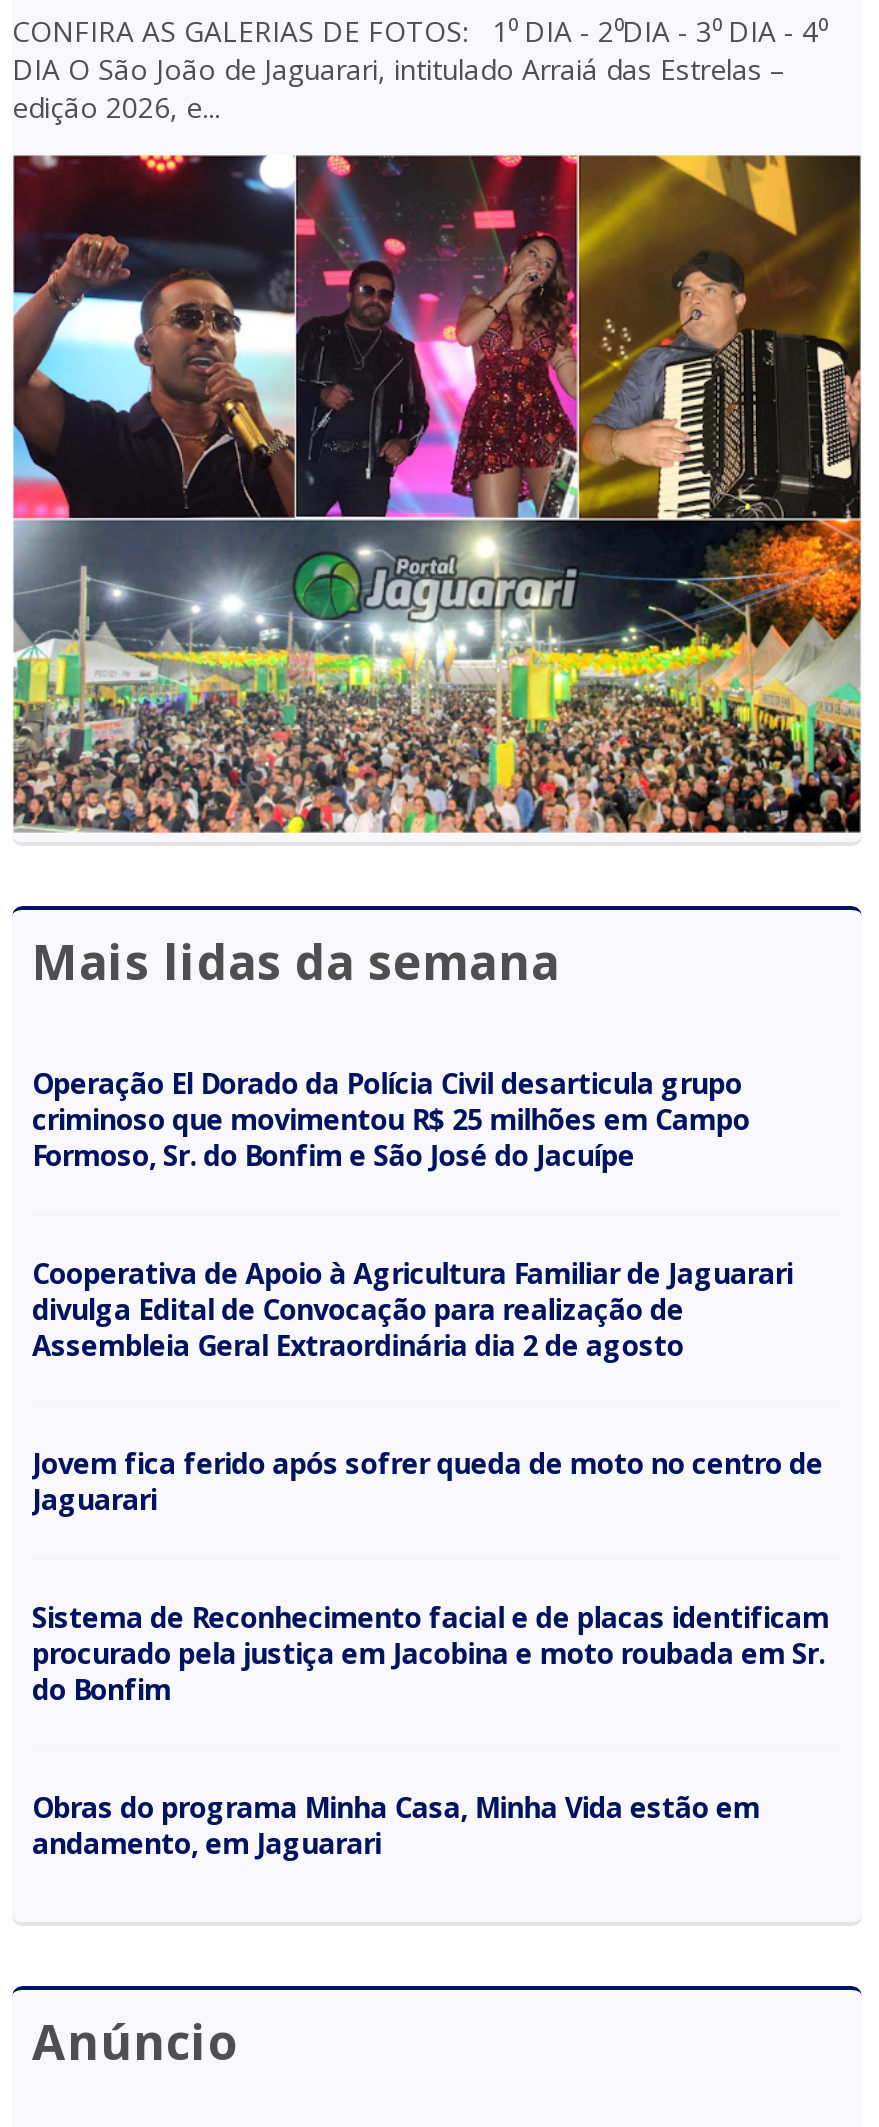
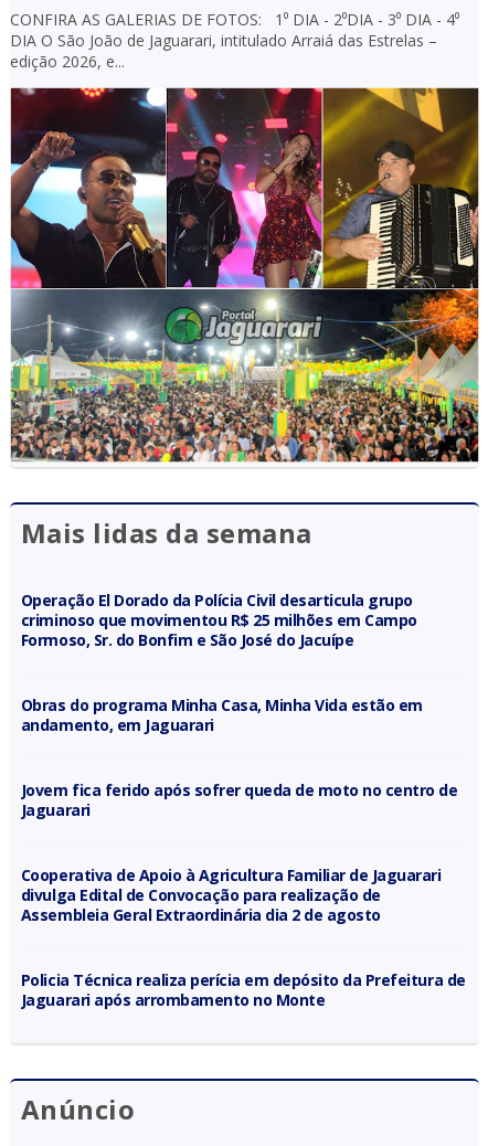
moved down: Cooperativa de Apoio à Agricultura Familiar de Jaguarari | divulga Edital de Convocação para realização de | Assembleia Geral Extraordinária dia 2 de agosto

moved up: Obras do programa Minha Casa, Minha Vida estão em | andamento, em Jaguarari | Jovem fica ferido após sofrer queda de moto no centro de | Jaguarari

- Sistema de Reconhecimento facial e de placas identificam
- procurado pela justiça em Jacobina e moto roubada em Sr.
- do Bonfim
+ Policia Técnica realiza perícia em depósito da Prefeitura de
+ Jaguarari após arrombamento no Monte
